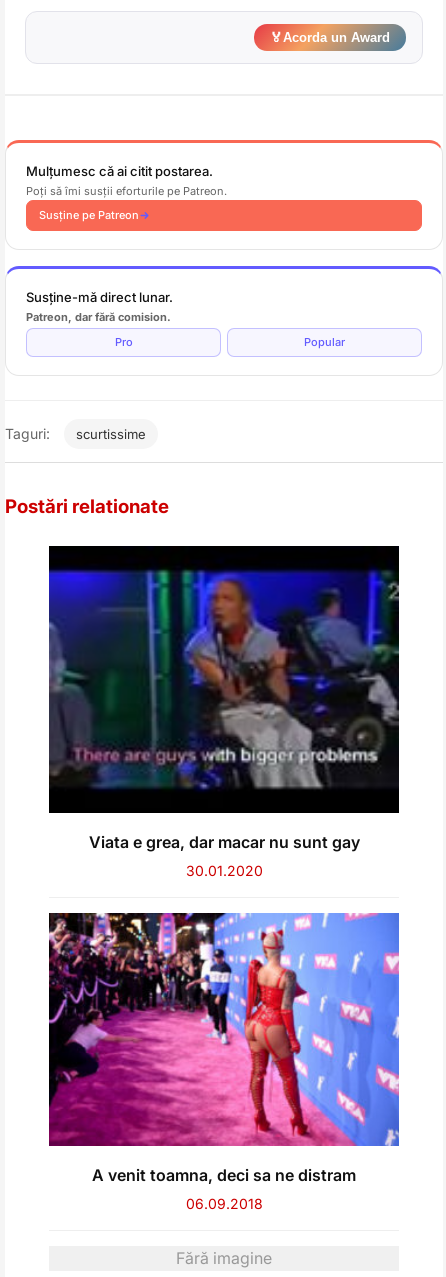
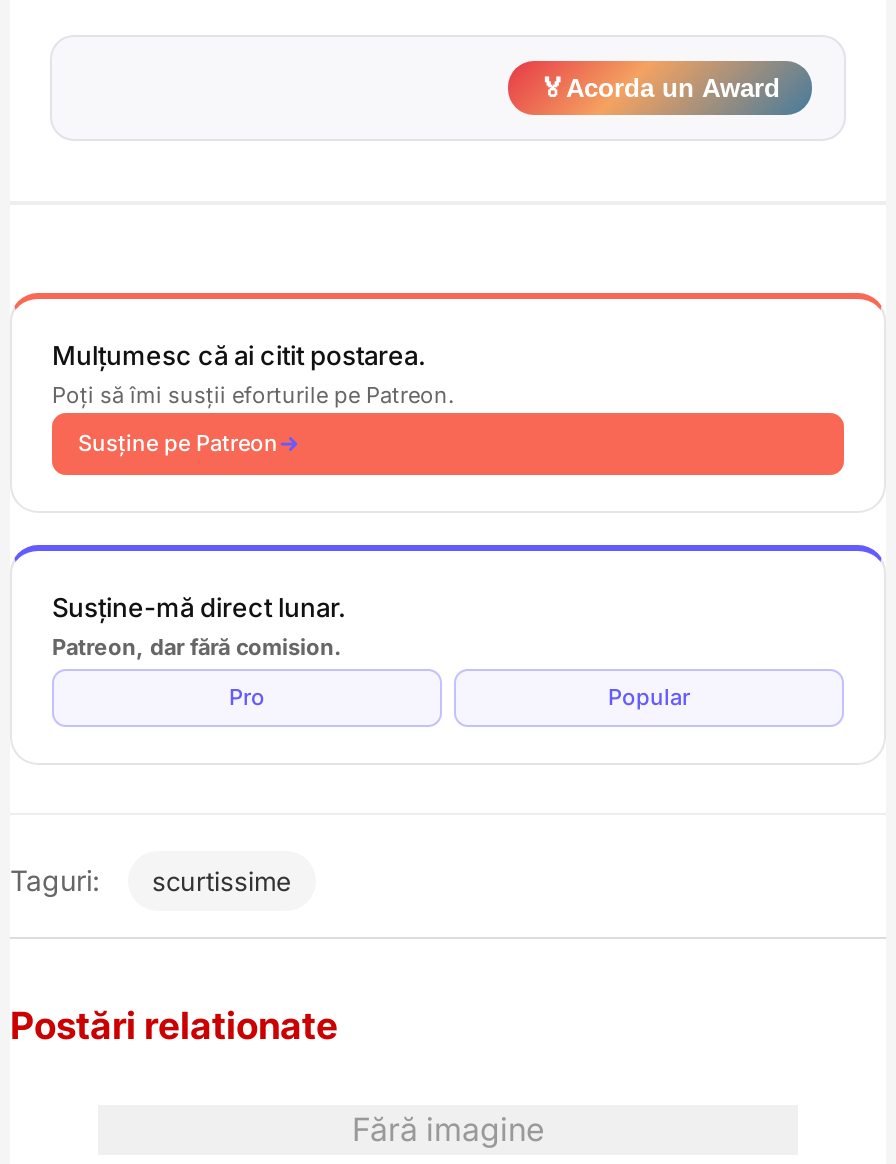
- [image]
- Viata e grea, dar macar nu sunt gay
- 30.01.2020

- [image]
- A venit toamna, deci sa ne distram
- 06.09.2018
